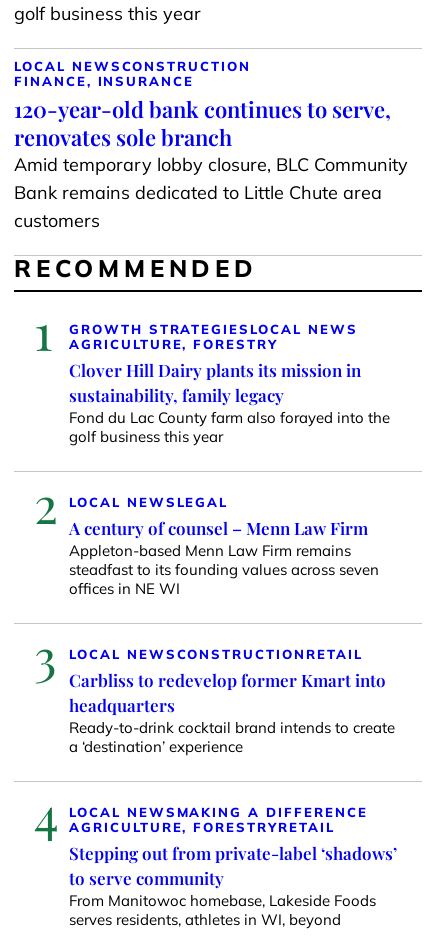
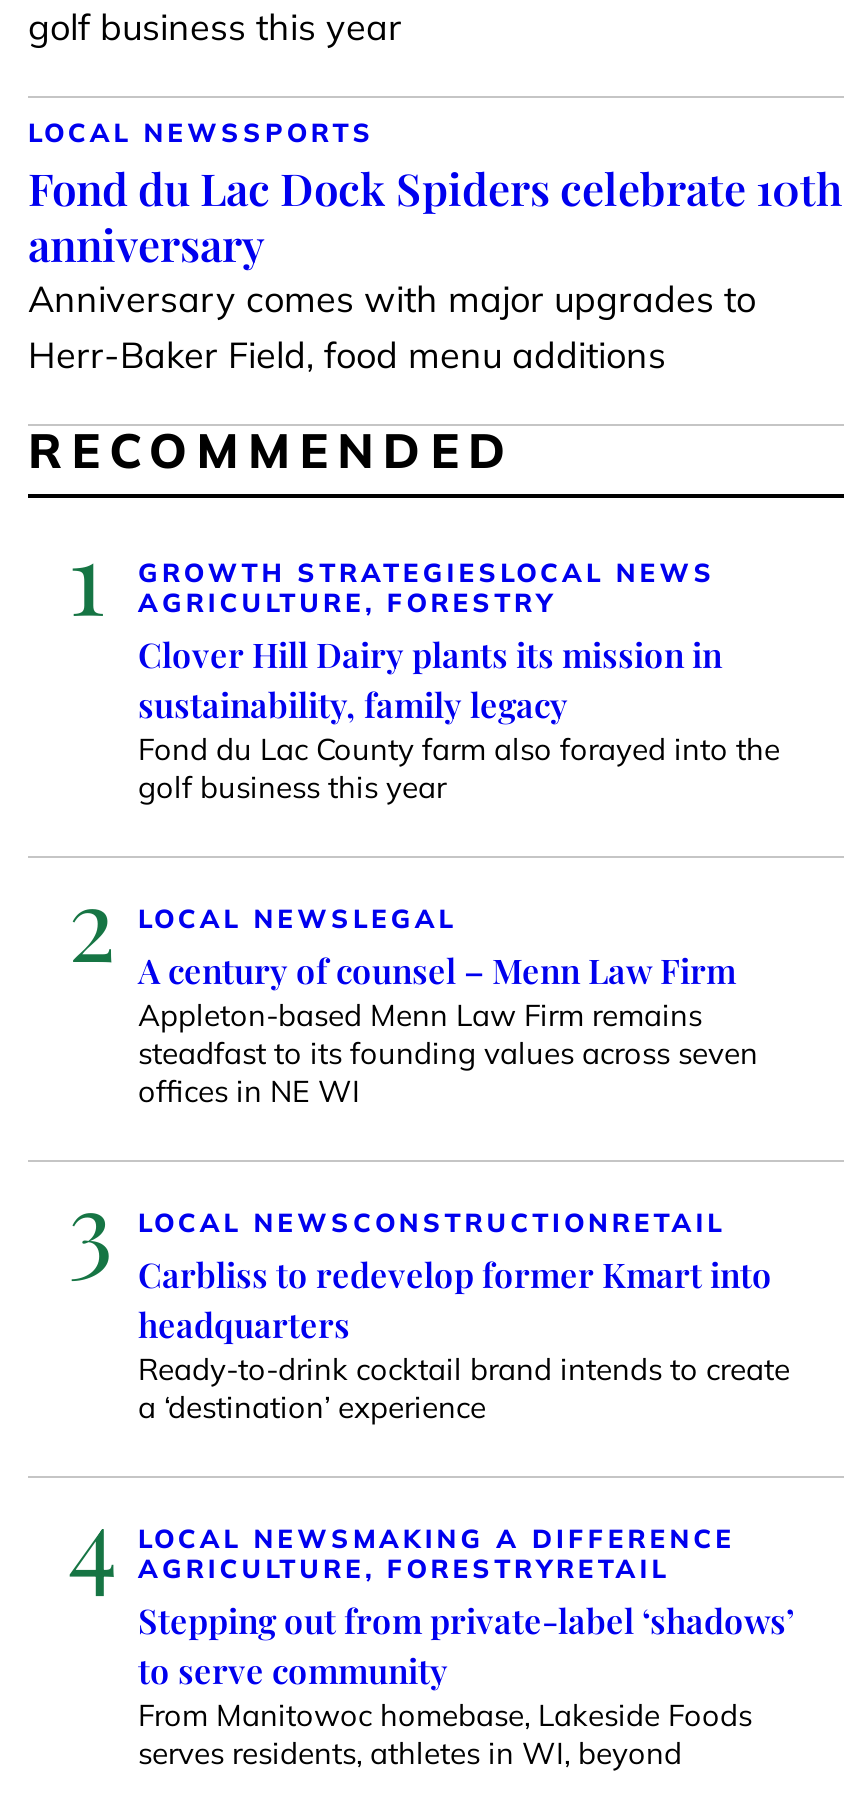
- LOCAL NEWS CONSTRUCTION
- FINANCE, INSURANCE
- 120-year-old bank continues to serve,
- renovates sole branch
- Amid temporary lobby closure, BLC Community
- Bank remains dedicated to Little Chute area
- customers
+ LOCAL NEWS SPORTS
+ Fond du Lac Dock Spiders celebrate 10th
+ anniversary
+ Anniversary comes with major upgrades to
+ Herr-Baker Field, food menu additions
